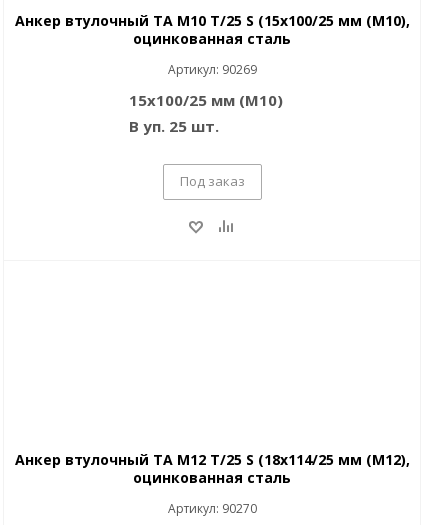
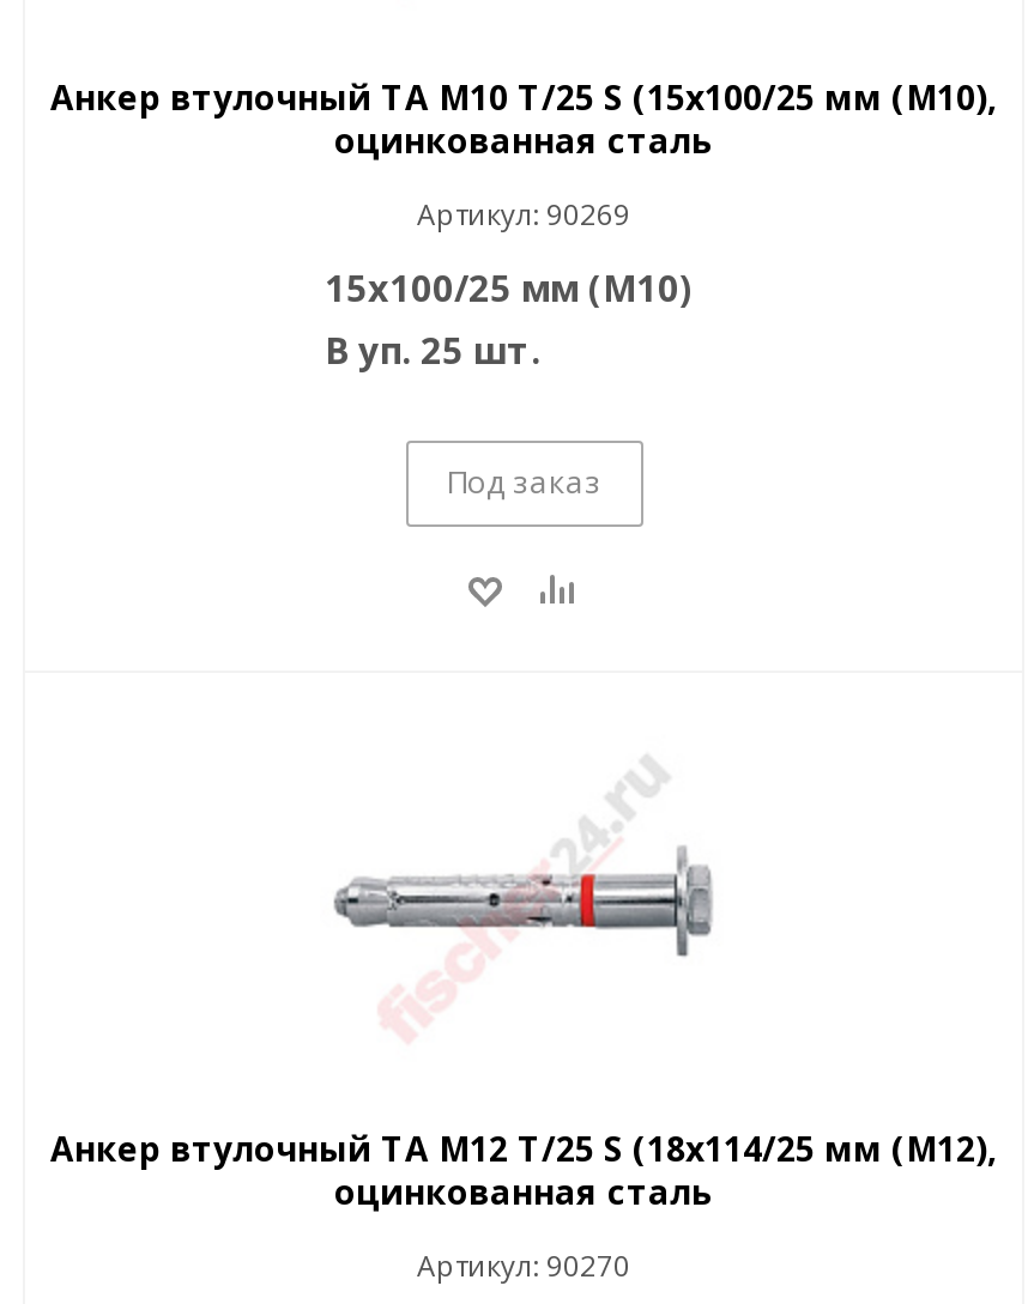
+ [image]
